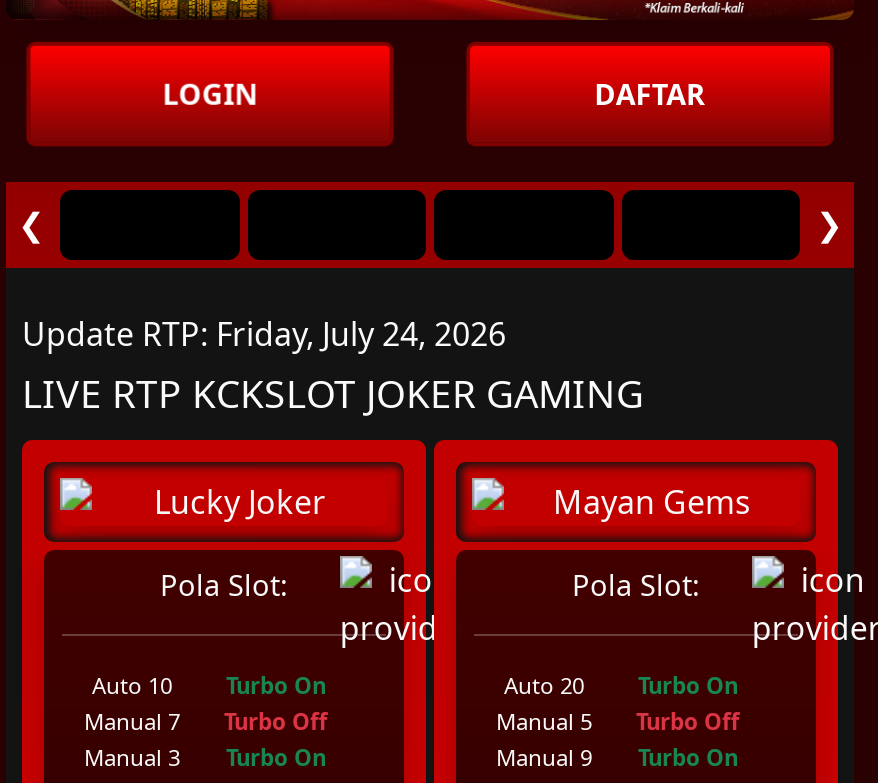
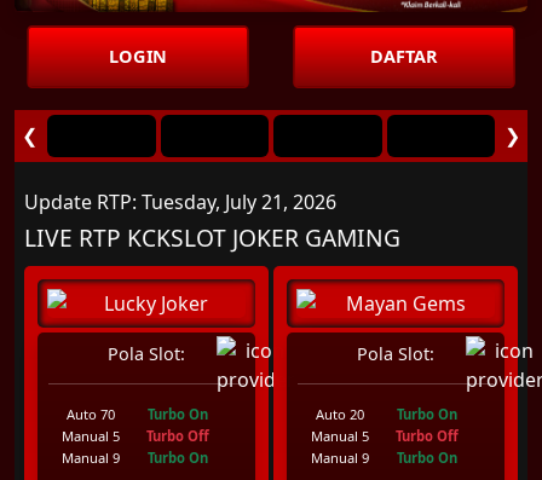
- Update RTP: Friday, July 24, 2026
+ Update RTP: Tuesday, July 21, 2026

- Auto 10 Turbo On
+ Auto 70 Turbo On

- Manual 7 Turbo Off
+ Manual 5 Turbo Off

- Manual 3 Turbo On
+ Manual 9 Turbo On
